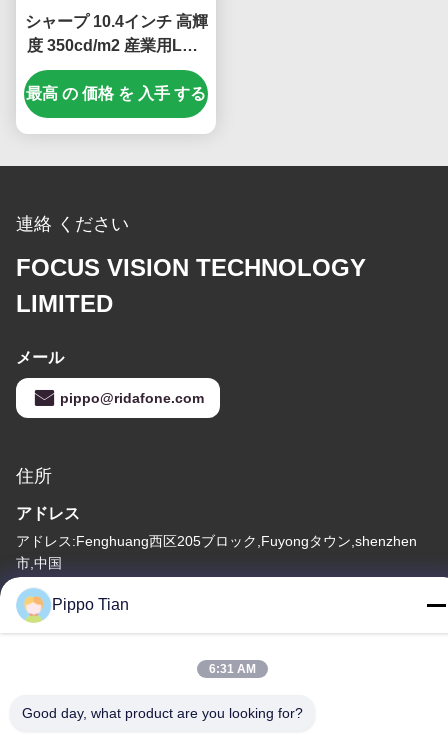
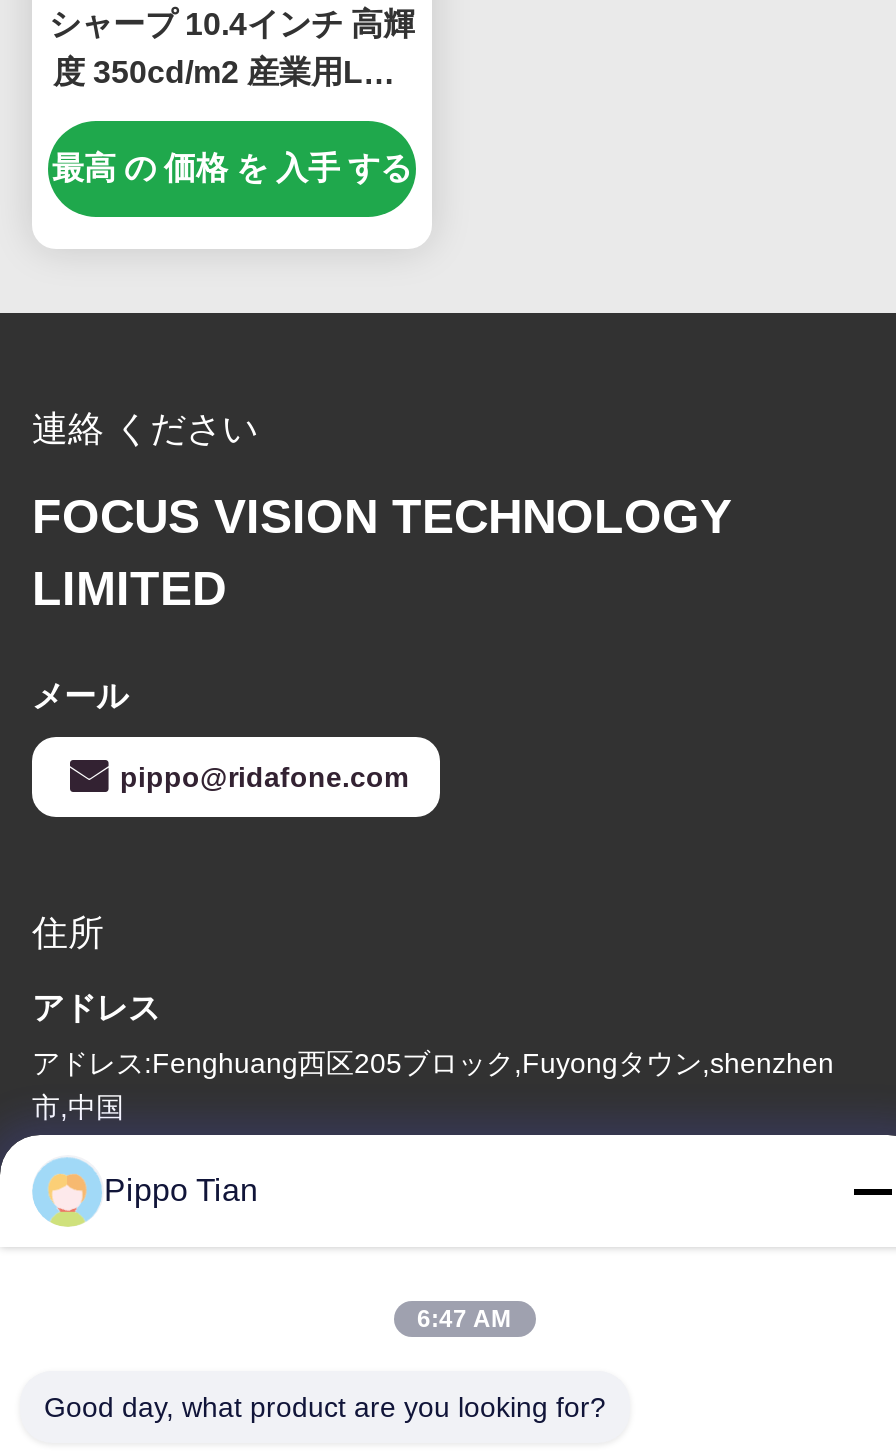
- 6:31 AM
+ 6:47 AM
